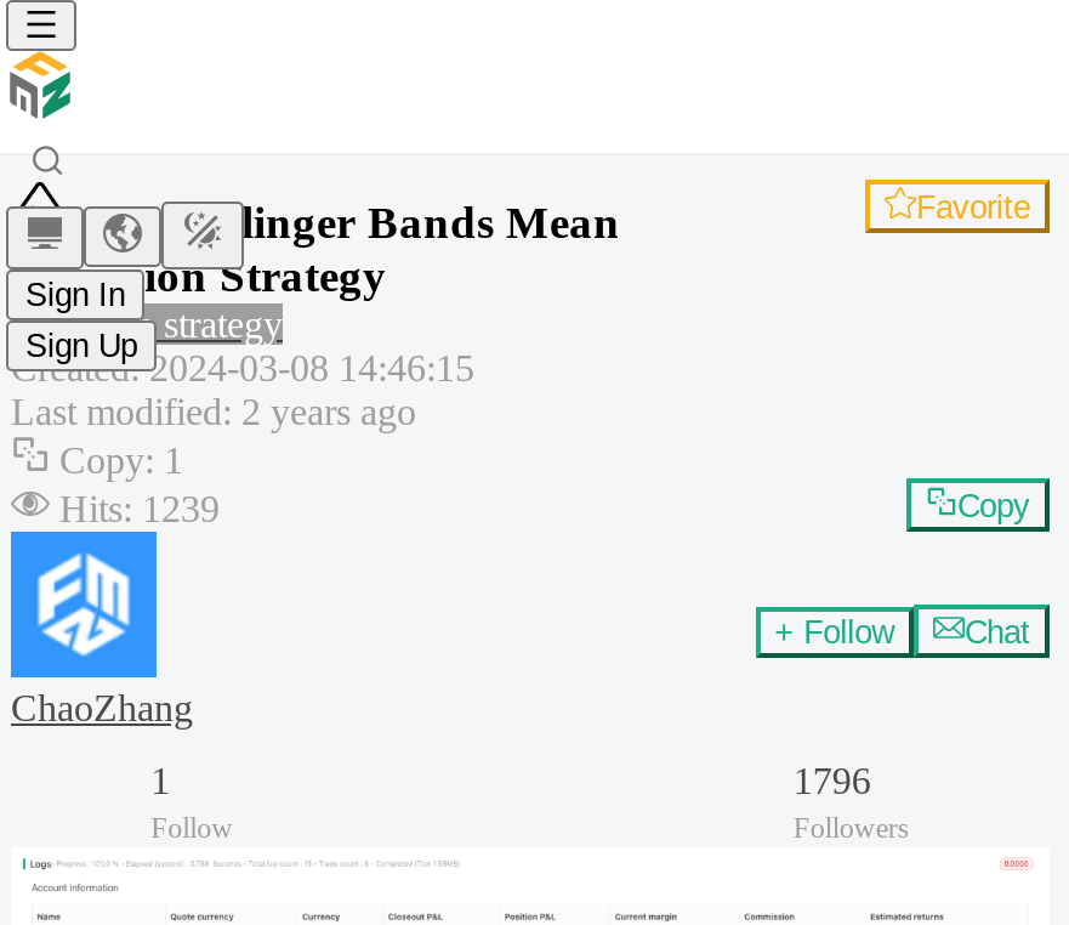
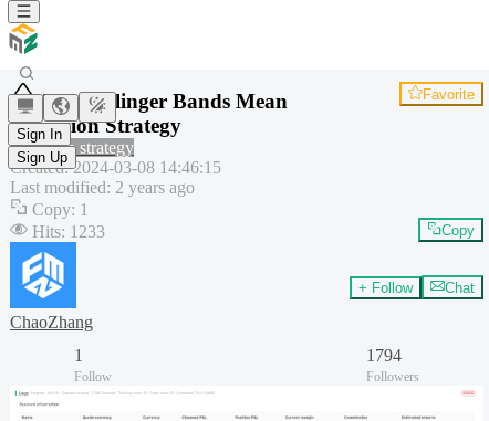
- Hits: 1239
+ Hits: 1233

- 1796
+ 1794
